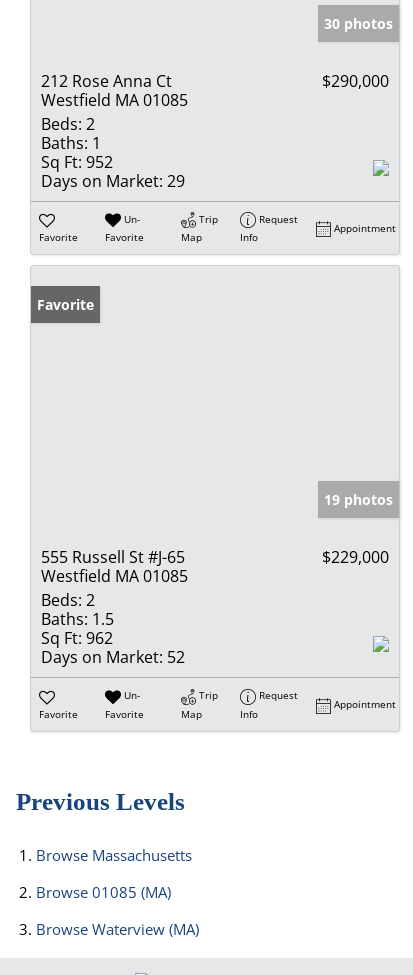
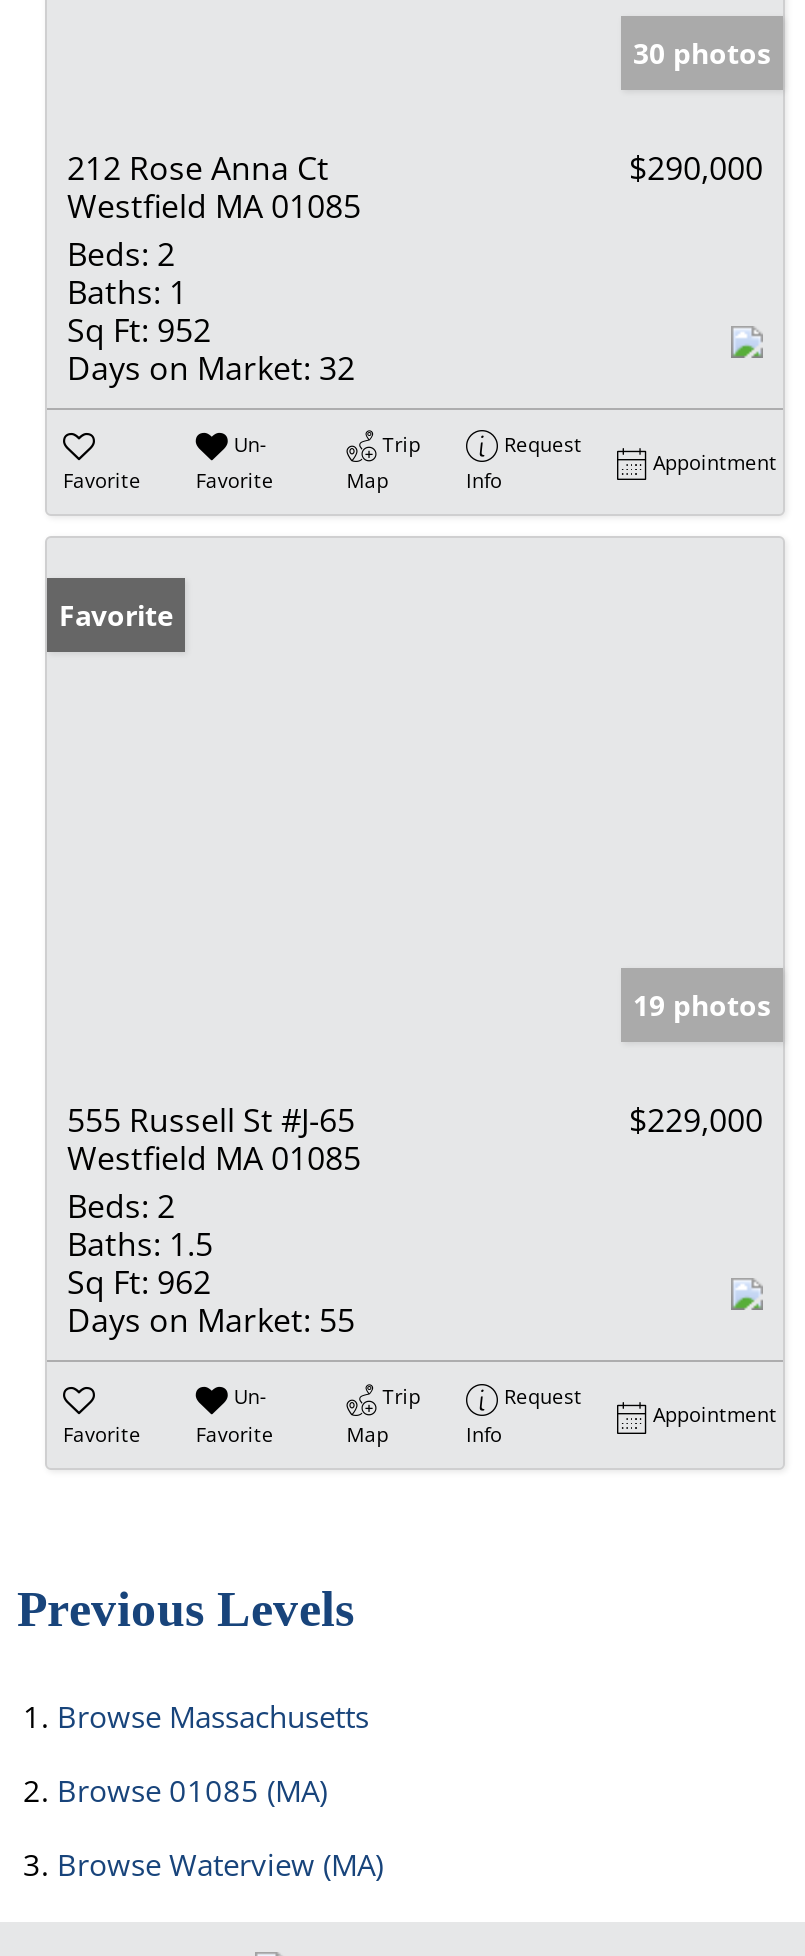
- Days on Market: 29
+ Days on Market: 32

- Days on Market: 52
+ Days on Market: 55
